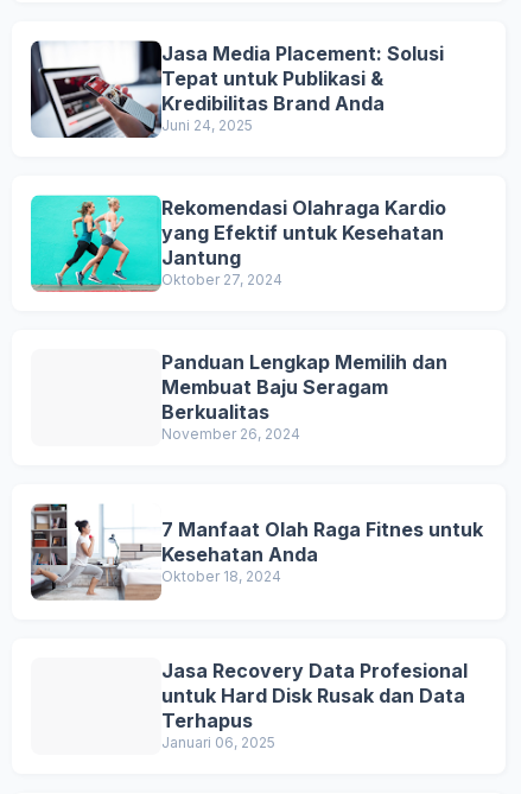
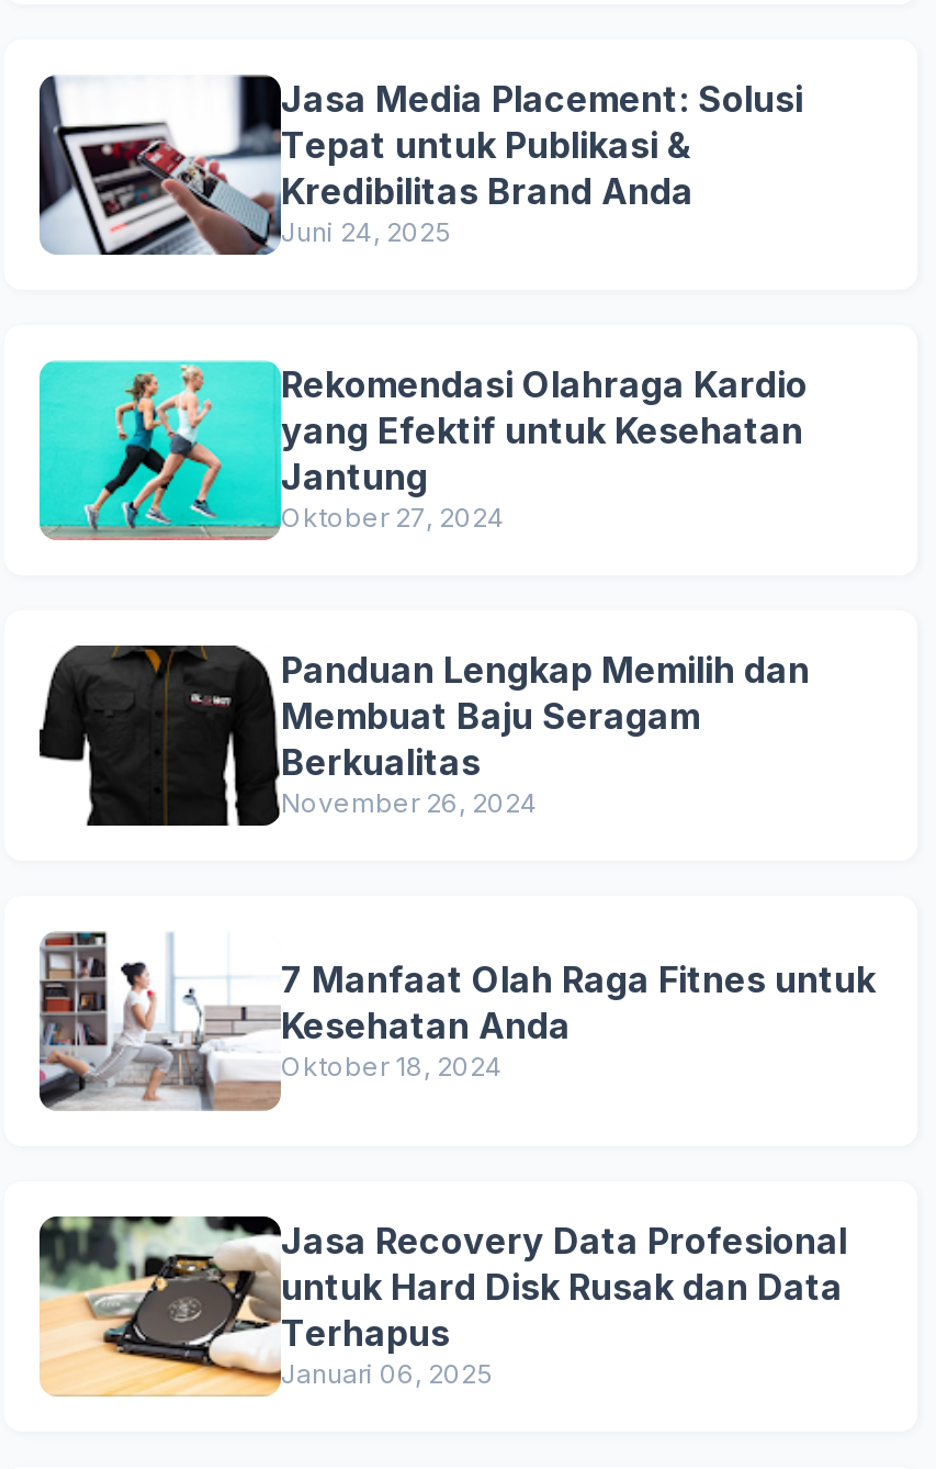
+ [image]

+ [image]
